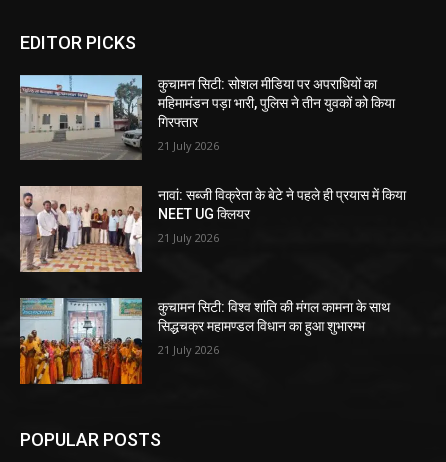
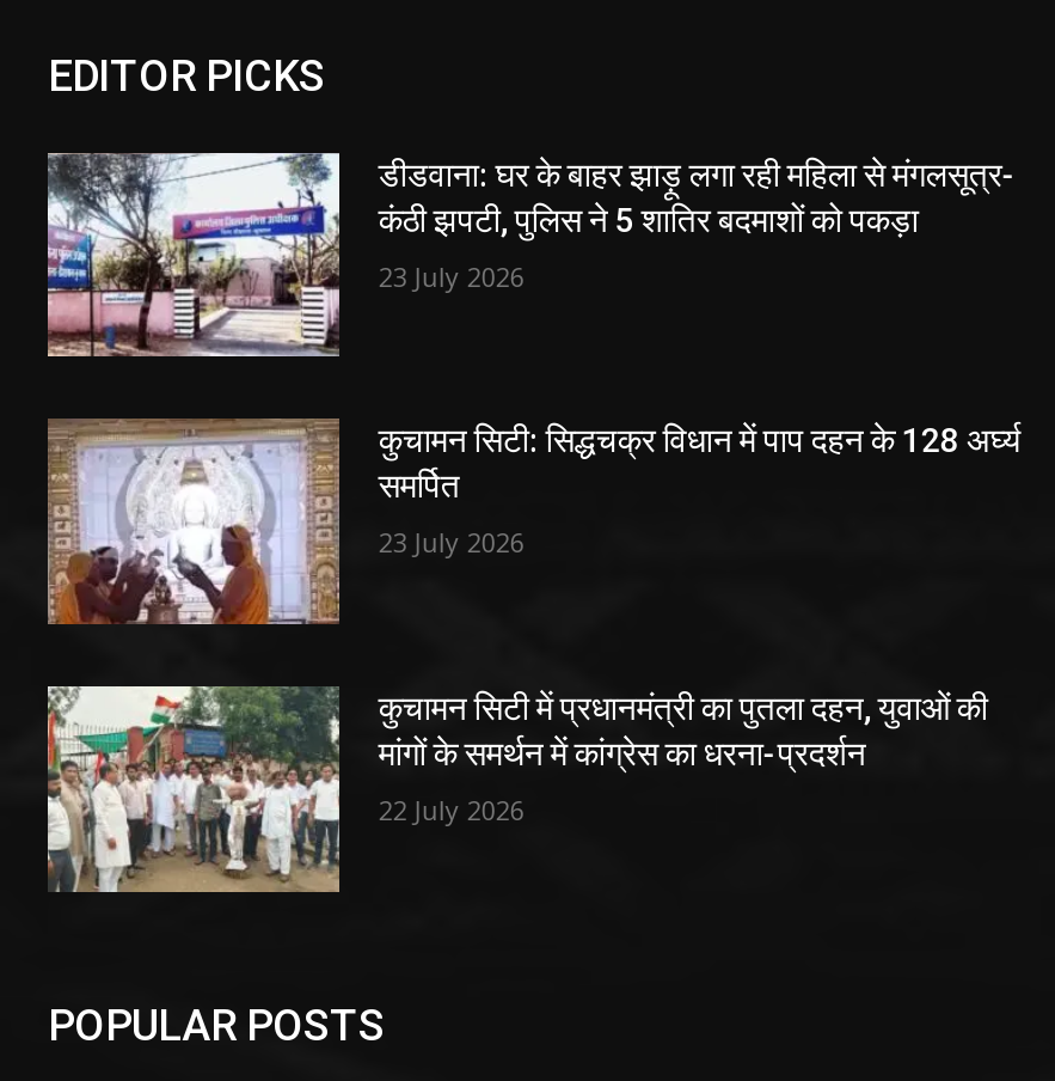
- [image]
- कुचामन सिटी: सोशल मीडिया पर अपराधियों का
- महिमामंडन पड़ा भारी, पुलिस ने तीन युवकों को किया
- गिरफ्तार
+ [image]
+ डीडवाना: घर के बाहर झाड़ू लगा रही महिला से मंगलसूत्र-
+ कंठी झपटी, पुलिस ने 5 शातिर बदमाशों को पकड़ा

- 21 July 2026
+ 23 July 2026

- [image]
- नावां: सब्जी विक्रेता के बेटे ने पहले ही प्रयास में किया
- NEET UG क्लियर
+ [image]
+ कुचामन सिटी: सिद्धचक्र विधान में पाप दहन के 128 अर्घ्य
+ समर्पित

- 21 July 2026
+ 23 July 2026

- [image]
- कुचामन सिटी: विश्व शांति की मंगल कामना के साथ
- सिद्धचक्र महामण्डल विधान का हुआ शुभारम्भ
+ [image]
+ कुचामन सिटी में प्रधानमंत्री का पुतला दहन, युवाओं की
+ मांगों के समर्थन में कांग्रेस का धरना-प्रदर्शन

- 21 July 2026
+ 22 July 2026
